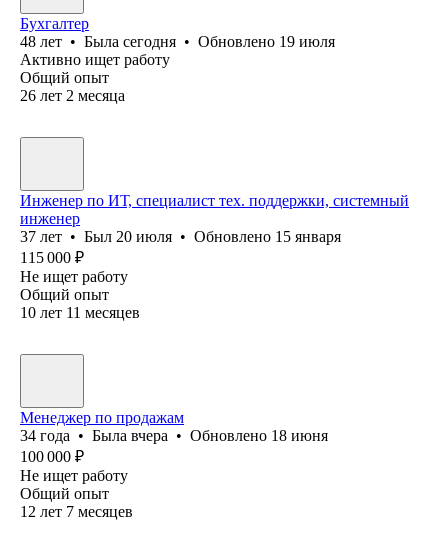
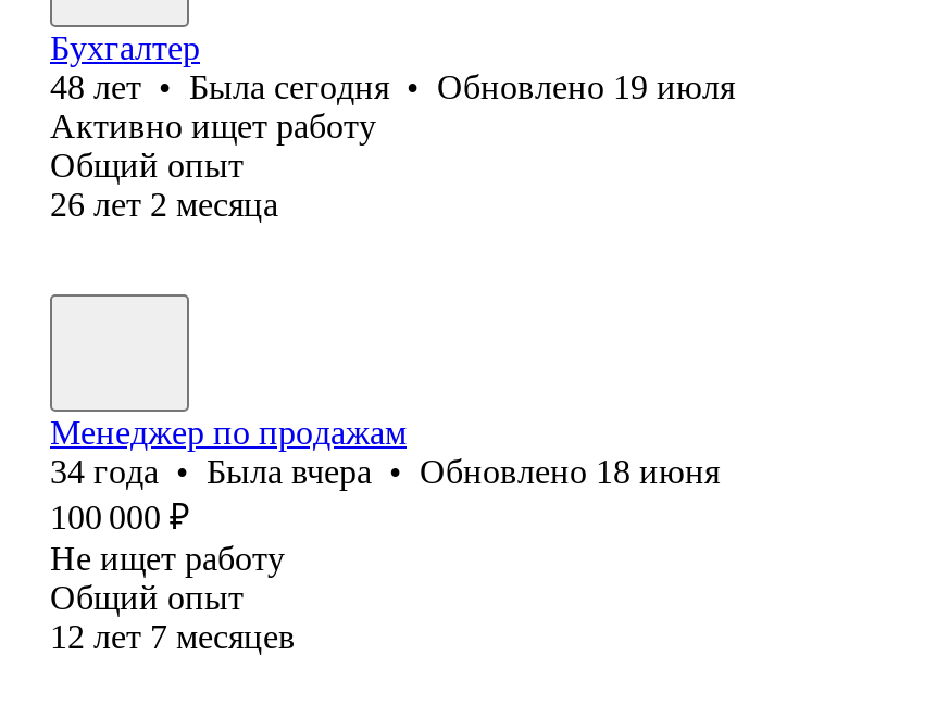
- Инженер по ИТ, специалист тех. поддержки, системный
- инженер
- 37 лет • Был 20 июля • Обновлено 15 января
- 115 000 ₽
- Не ищет работу
- Общий опыт
- 10 лет 11 месяцев
